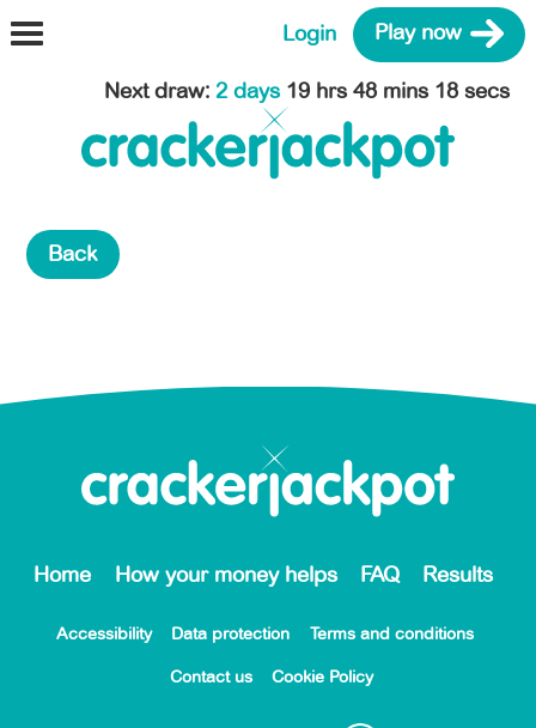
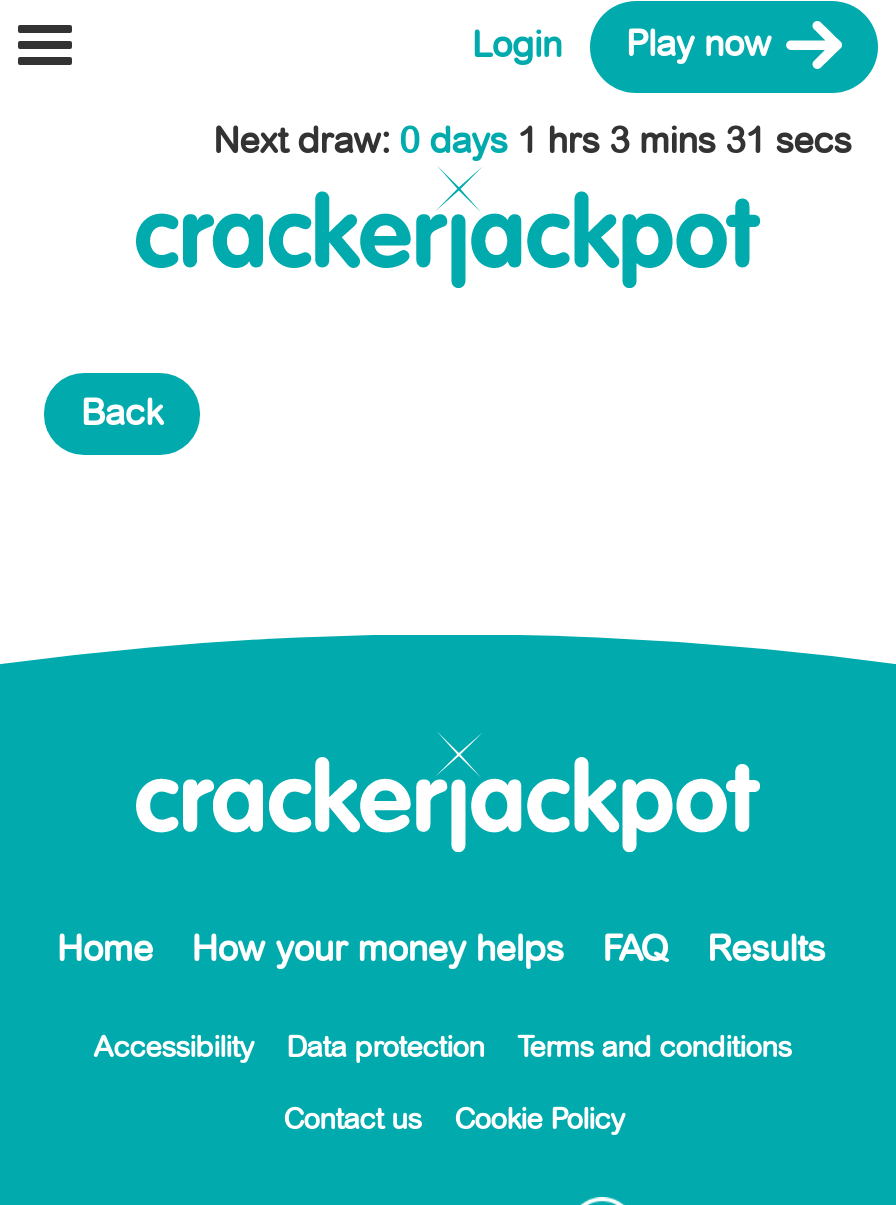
- Next draw: 2 days 19 hrs 48 mins 18 secs
+ Next draw: 0 days 1 hrs 3 mins 31 secs
